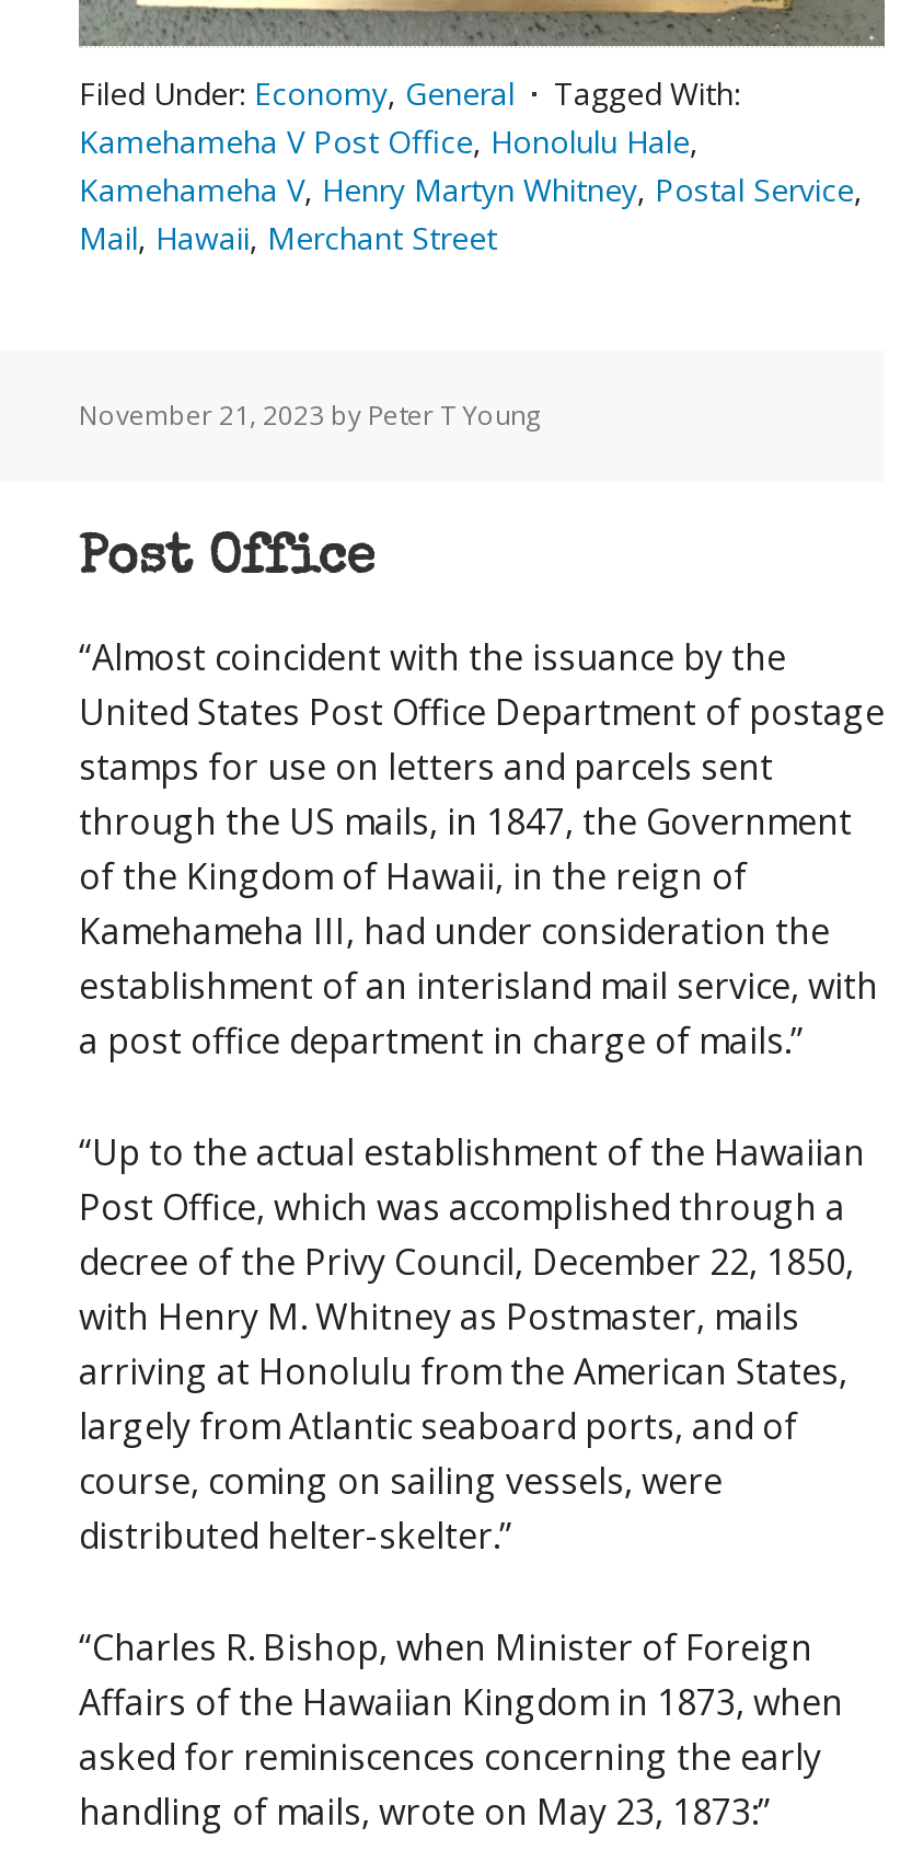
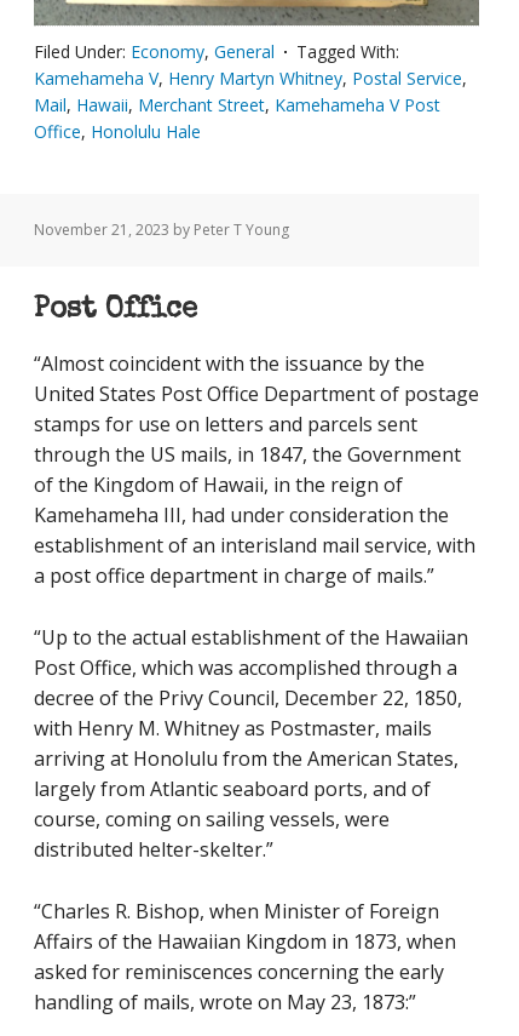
- Kamehameha V Post Office, Honolulu Hale,

moved up: Kamehameha V, Henry Martyn Whitney, Postal Service,

- Mail, Hawaii, Merchant Street
+ Mail, Hawaii, Merchant Street, Kamehameha V Post
+ Office, Honolulu Hale
